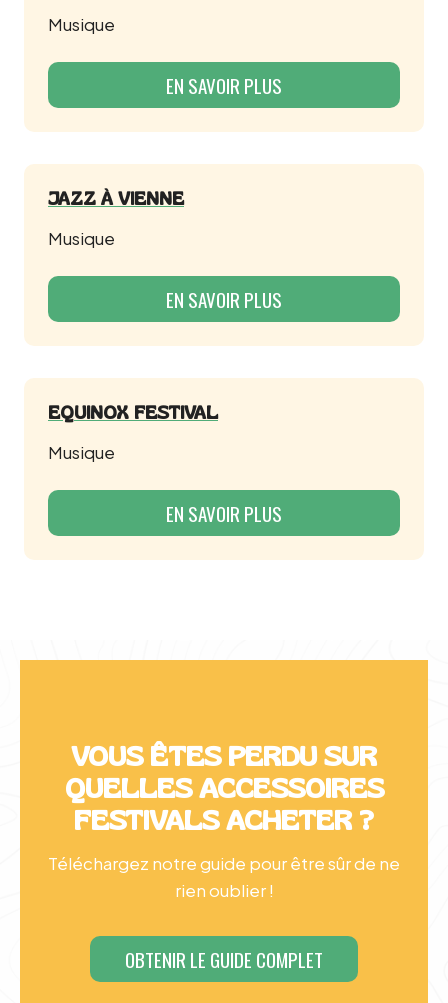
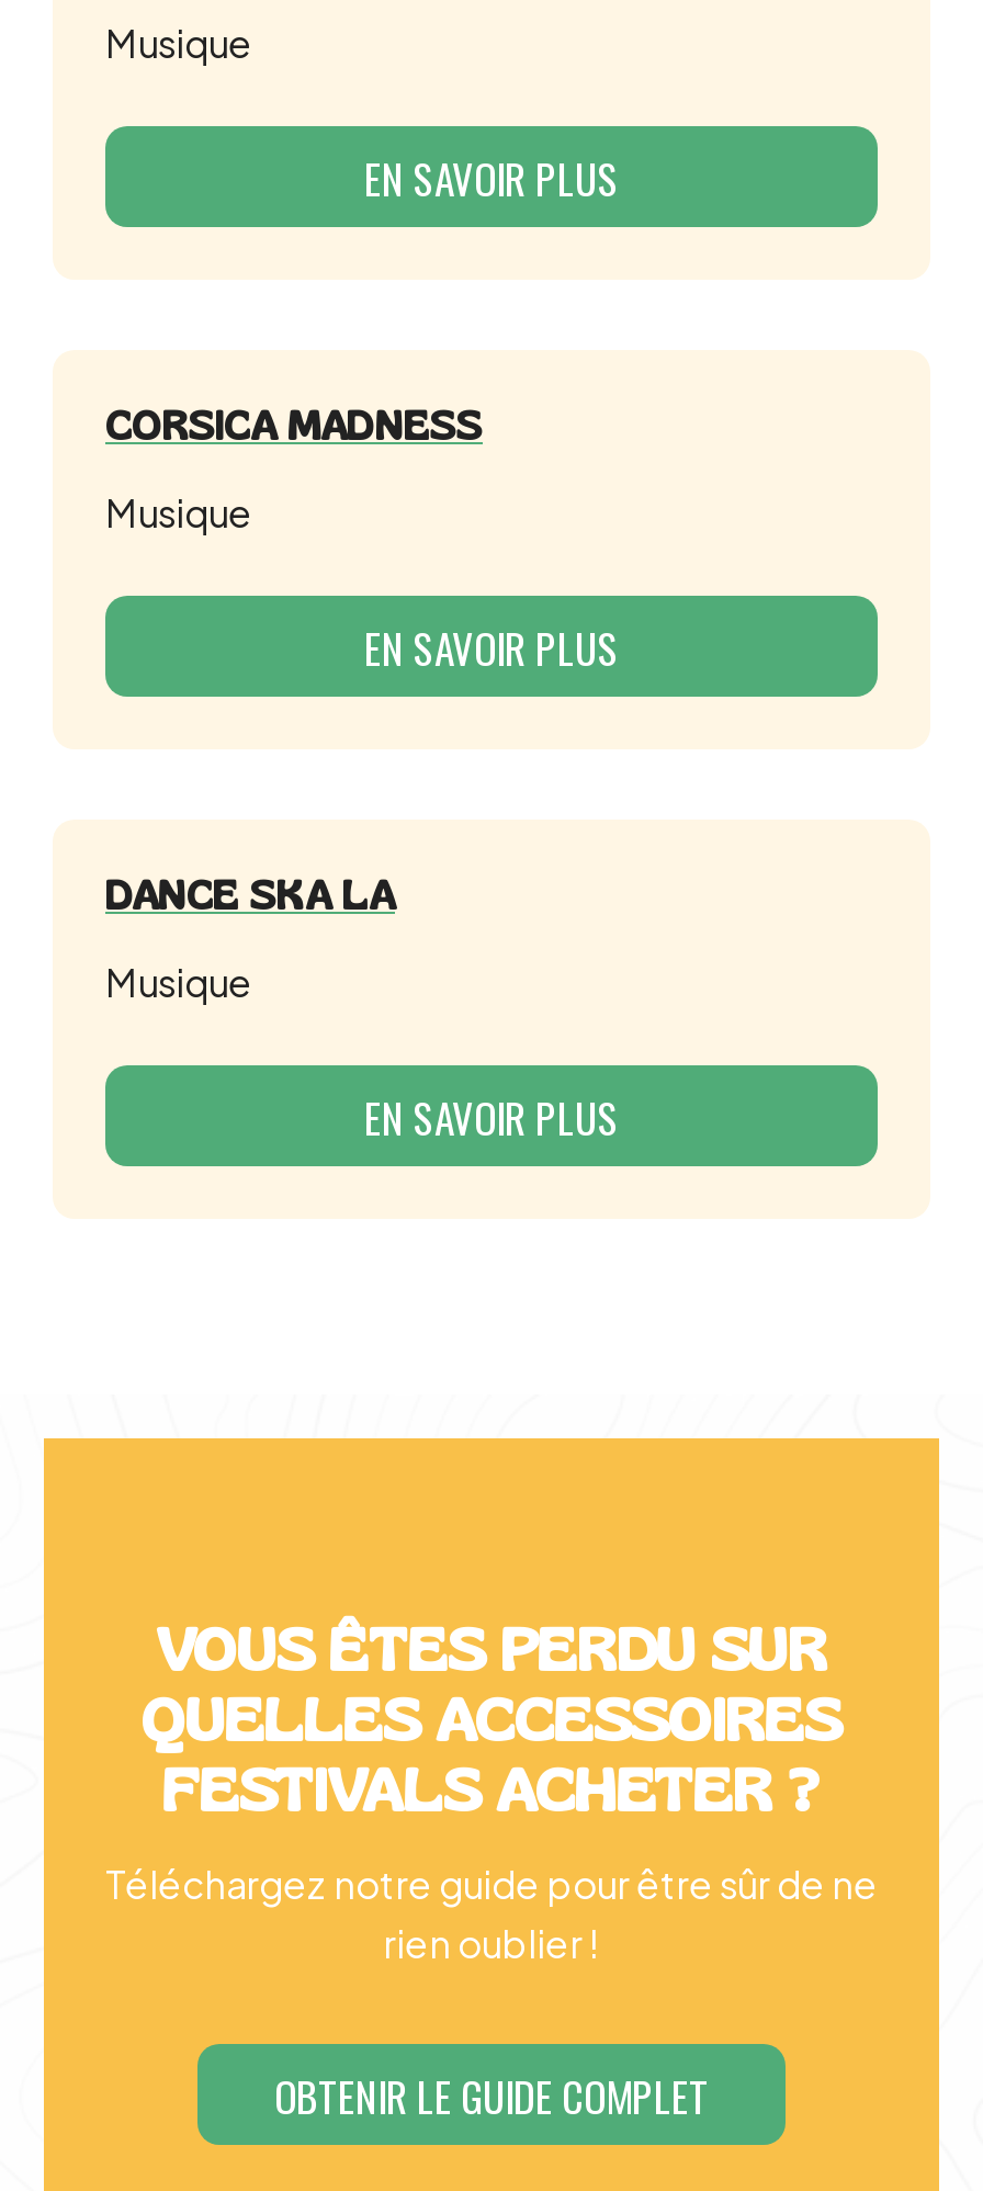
- JAZZ À VIENNE
+ CORSICA MADNESS

- EQUINOX FESTIVAL
+ DANCE SKA LA
